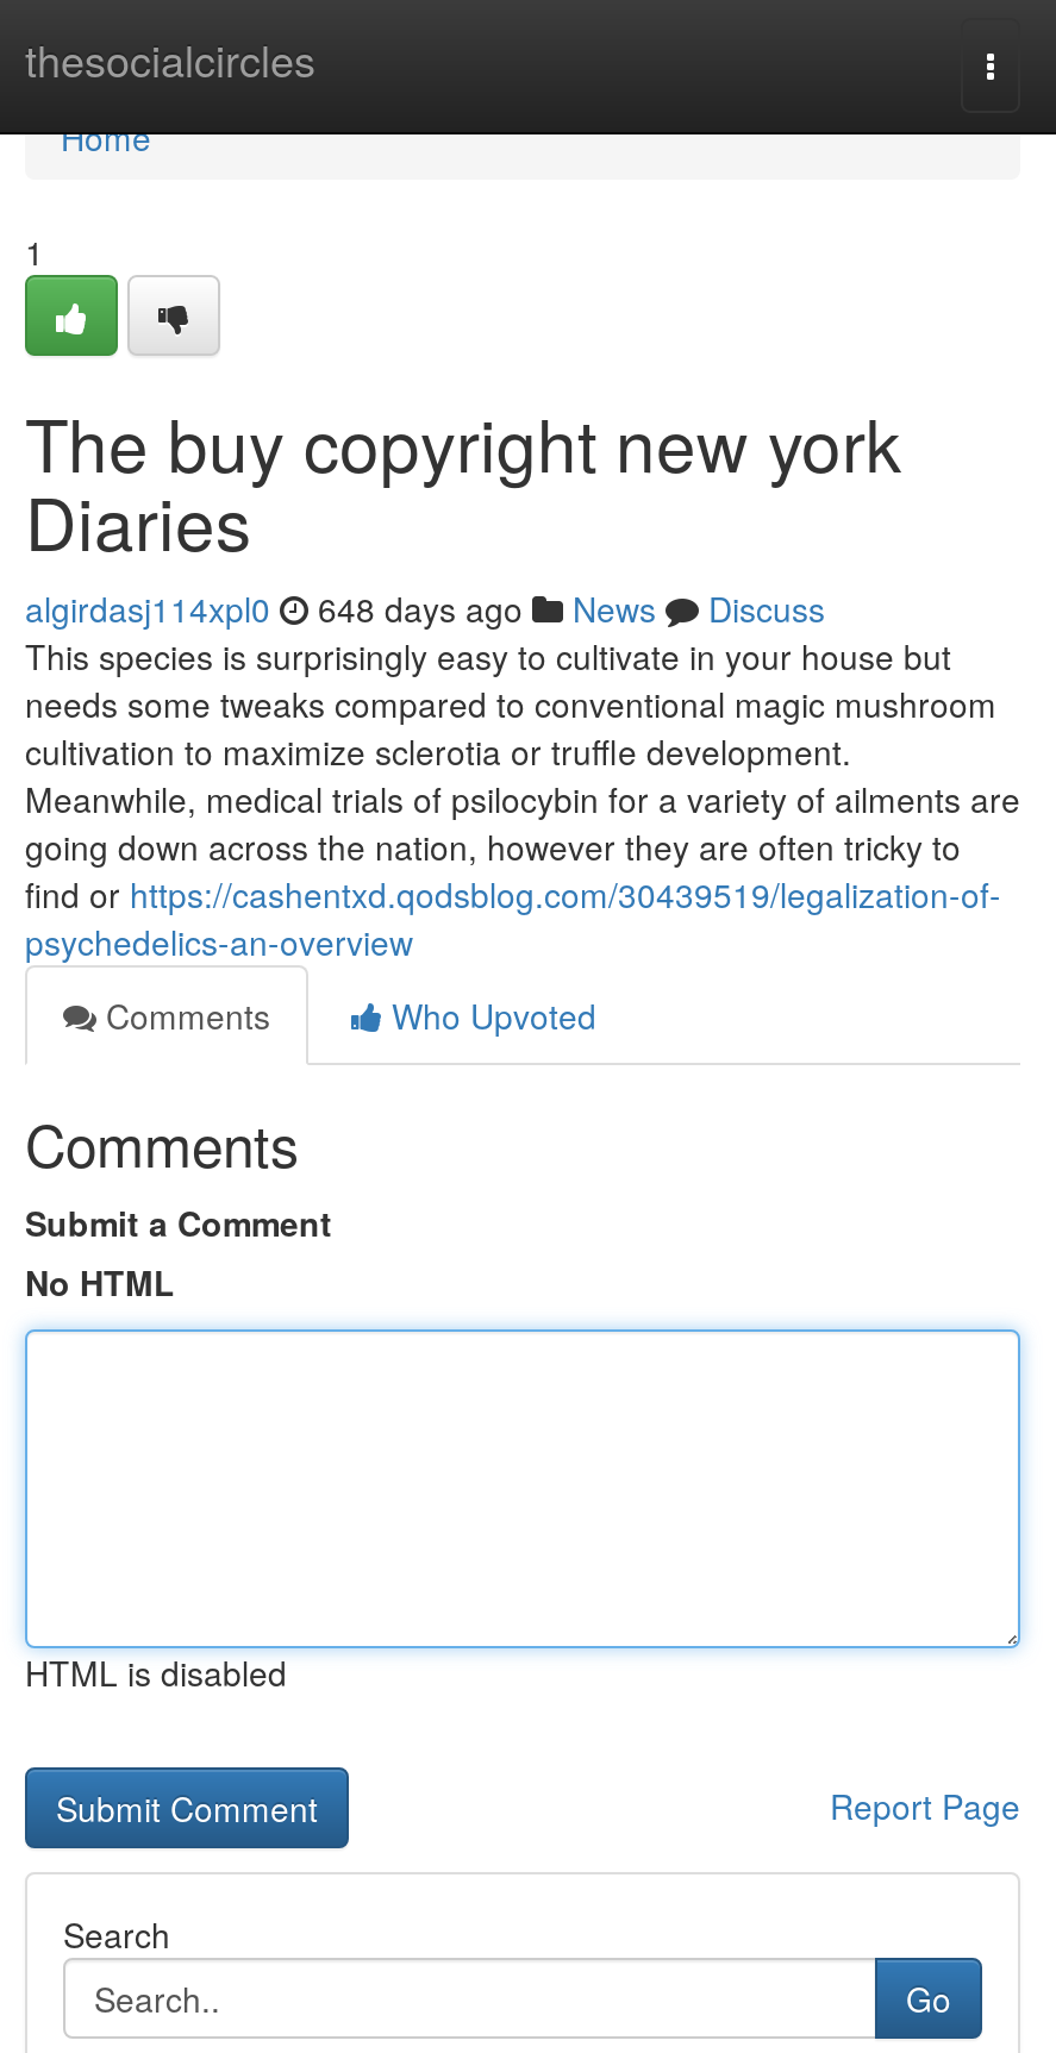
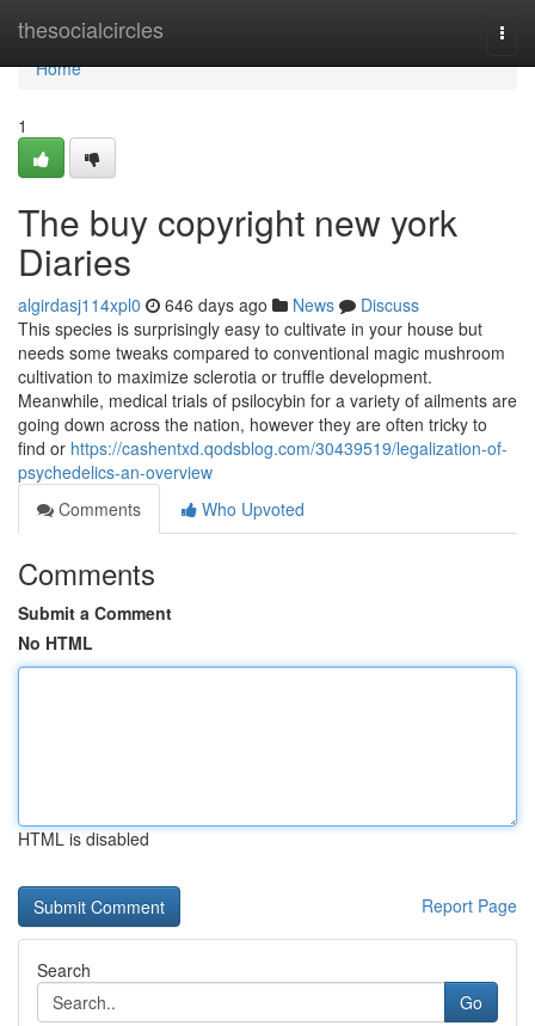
- algirdasj114xpl0 648 days ago News Discuss
+ algirdasj114xpl0 646 days ago News Discuss
